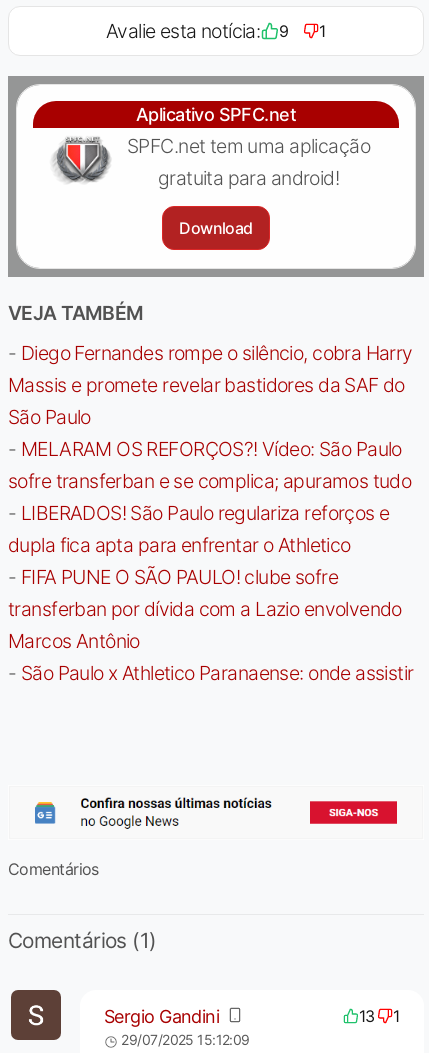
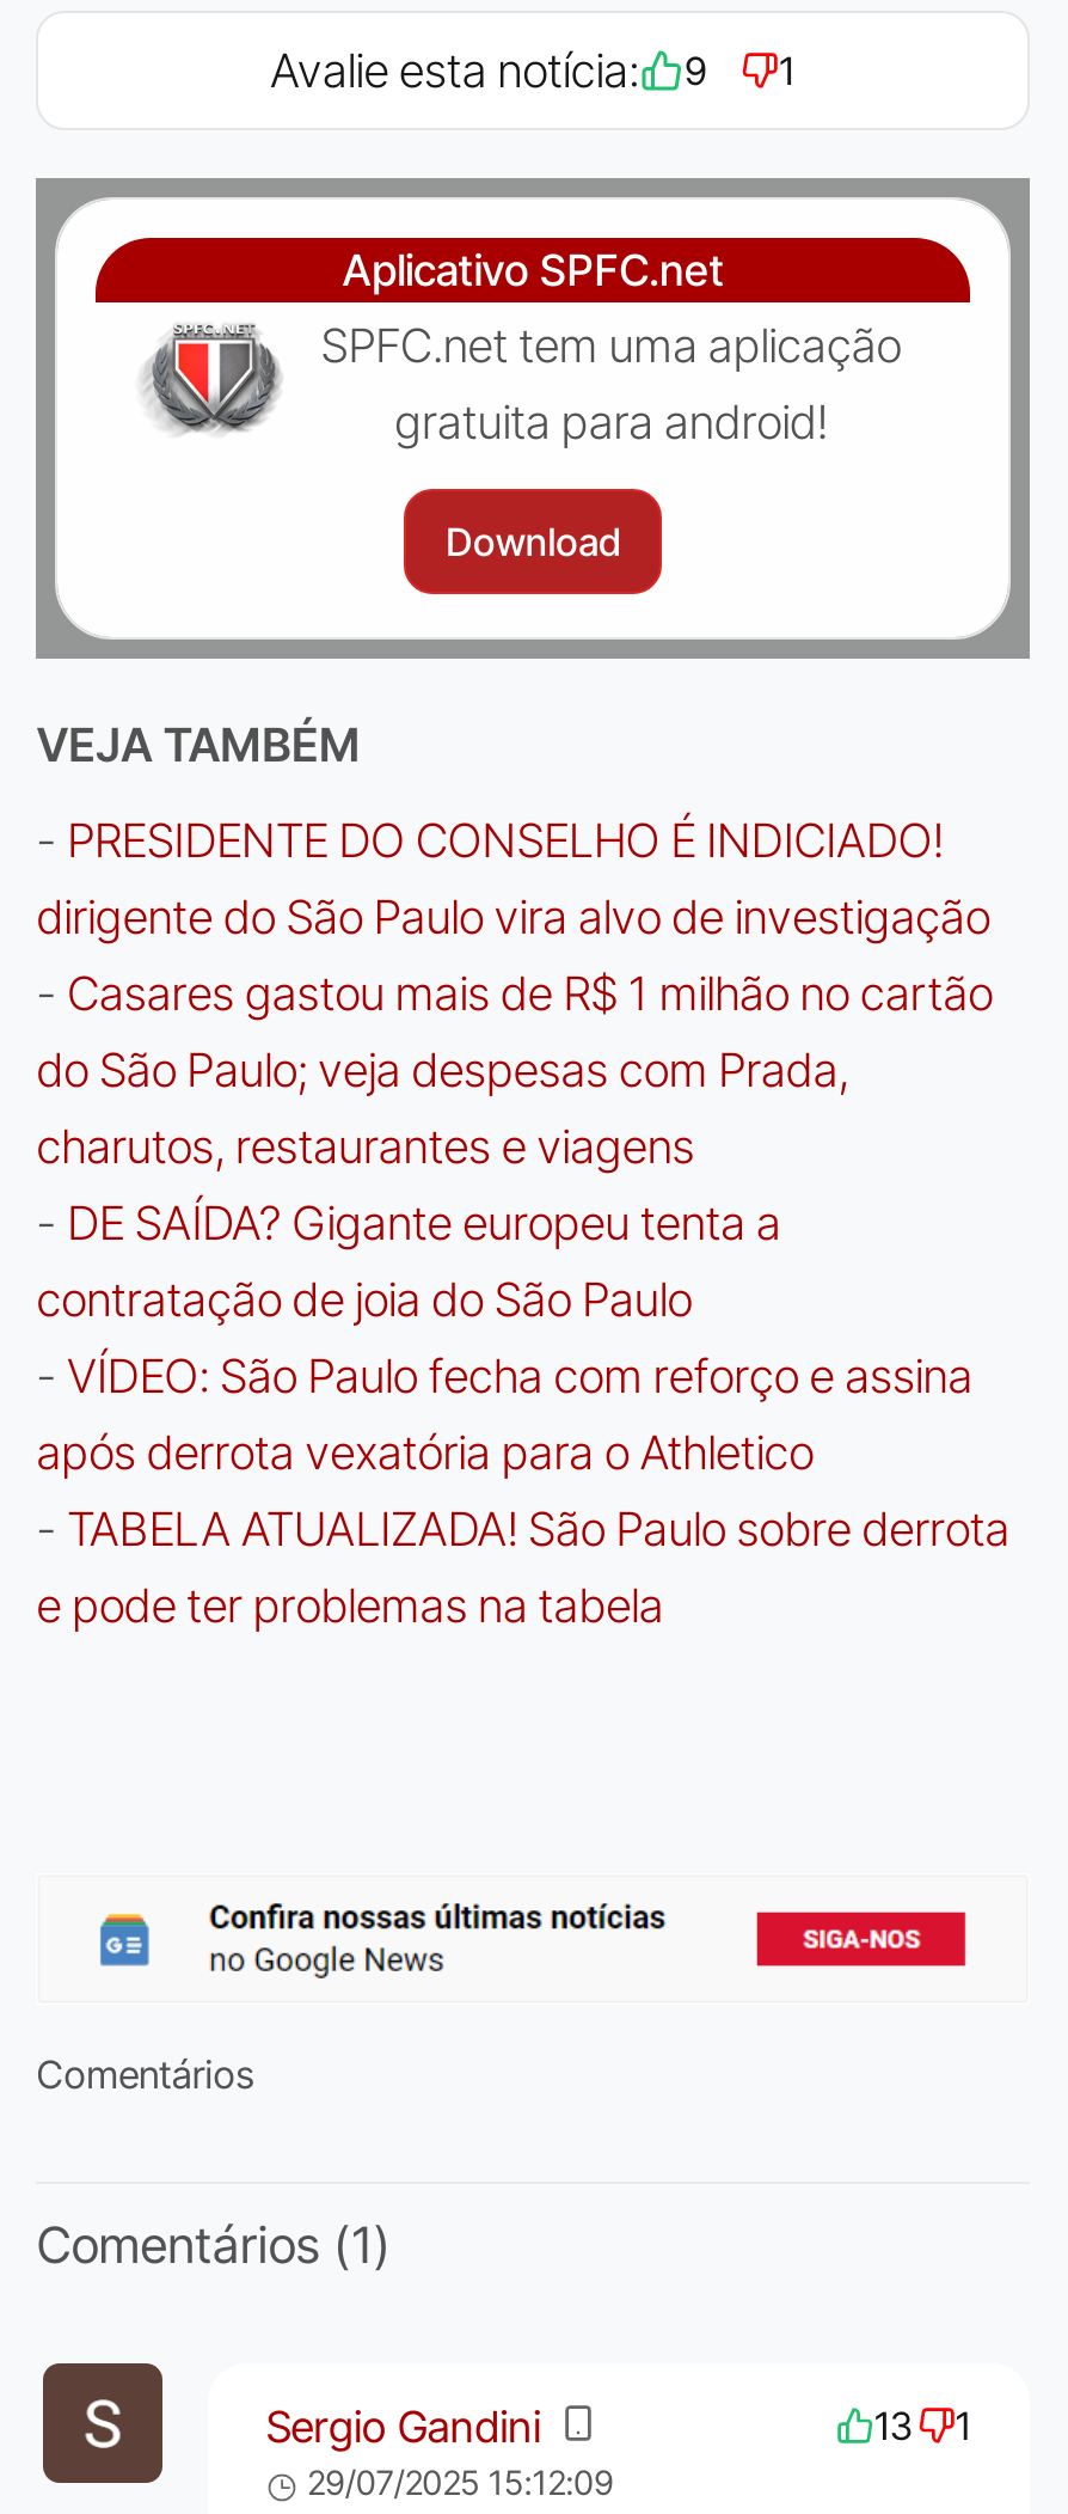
- - Diego Fernandes rompe o silêncio, cobra Harry
- Massis e promete revelar bastidores da SAF do
- São Paulo
- - MELARAM OS REFORÇOS?! Vídeo: São Paulo
- sofre transferban e se complica; apuramos tudo
- - LIBERADOS! São Paulo regulariza reforços e
- dupla fica apta para enfrentar o Athletico
- - FIFA PUNE O SÃO PAULO! clube sofre
- transferban por dívida com a Lazio envolvendo
- Marcos Antônio
- - São Paulo x Athletico Paranaense: onde assistir
+ - PRESIDENTE DO CONSELHO É INDICIADO!
+ dirigente do São Paulo vira alvo de investigação
+ - Casares gastou mais de R$ 1 milhão no cartão
+ do São Paulo; veja despesas com Prada,
+ charutos, restaurantes e viagens
+ - DE SAÍDA? Gigante europeu tenta a
+ contratação de joia do São Paulo
+ - VÍDEO: São Paulo fecha com reforço e assina
+ após derrota vexatória para o Athletico
+ - TABELA ATUALIZADA! São Paulo sobre derrota
+ e pode ter problemas na tabela
